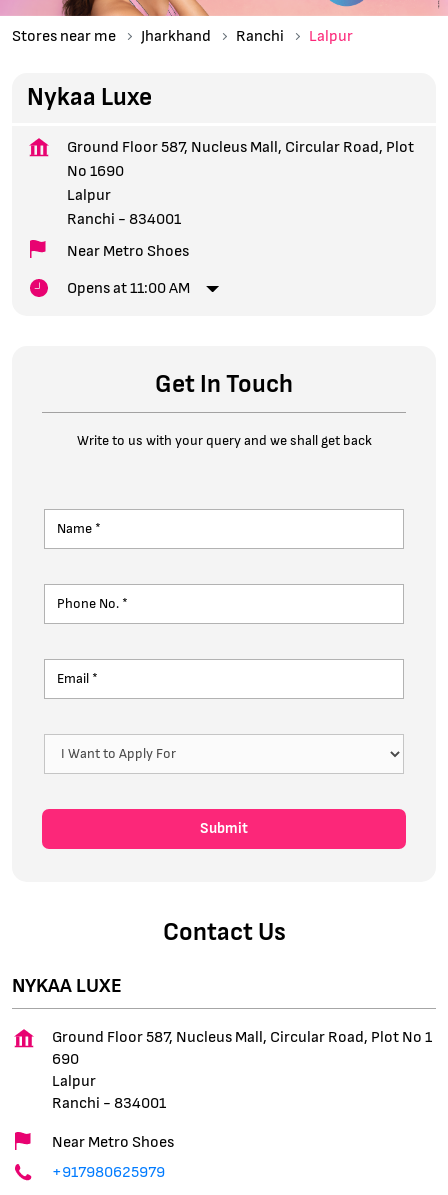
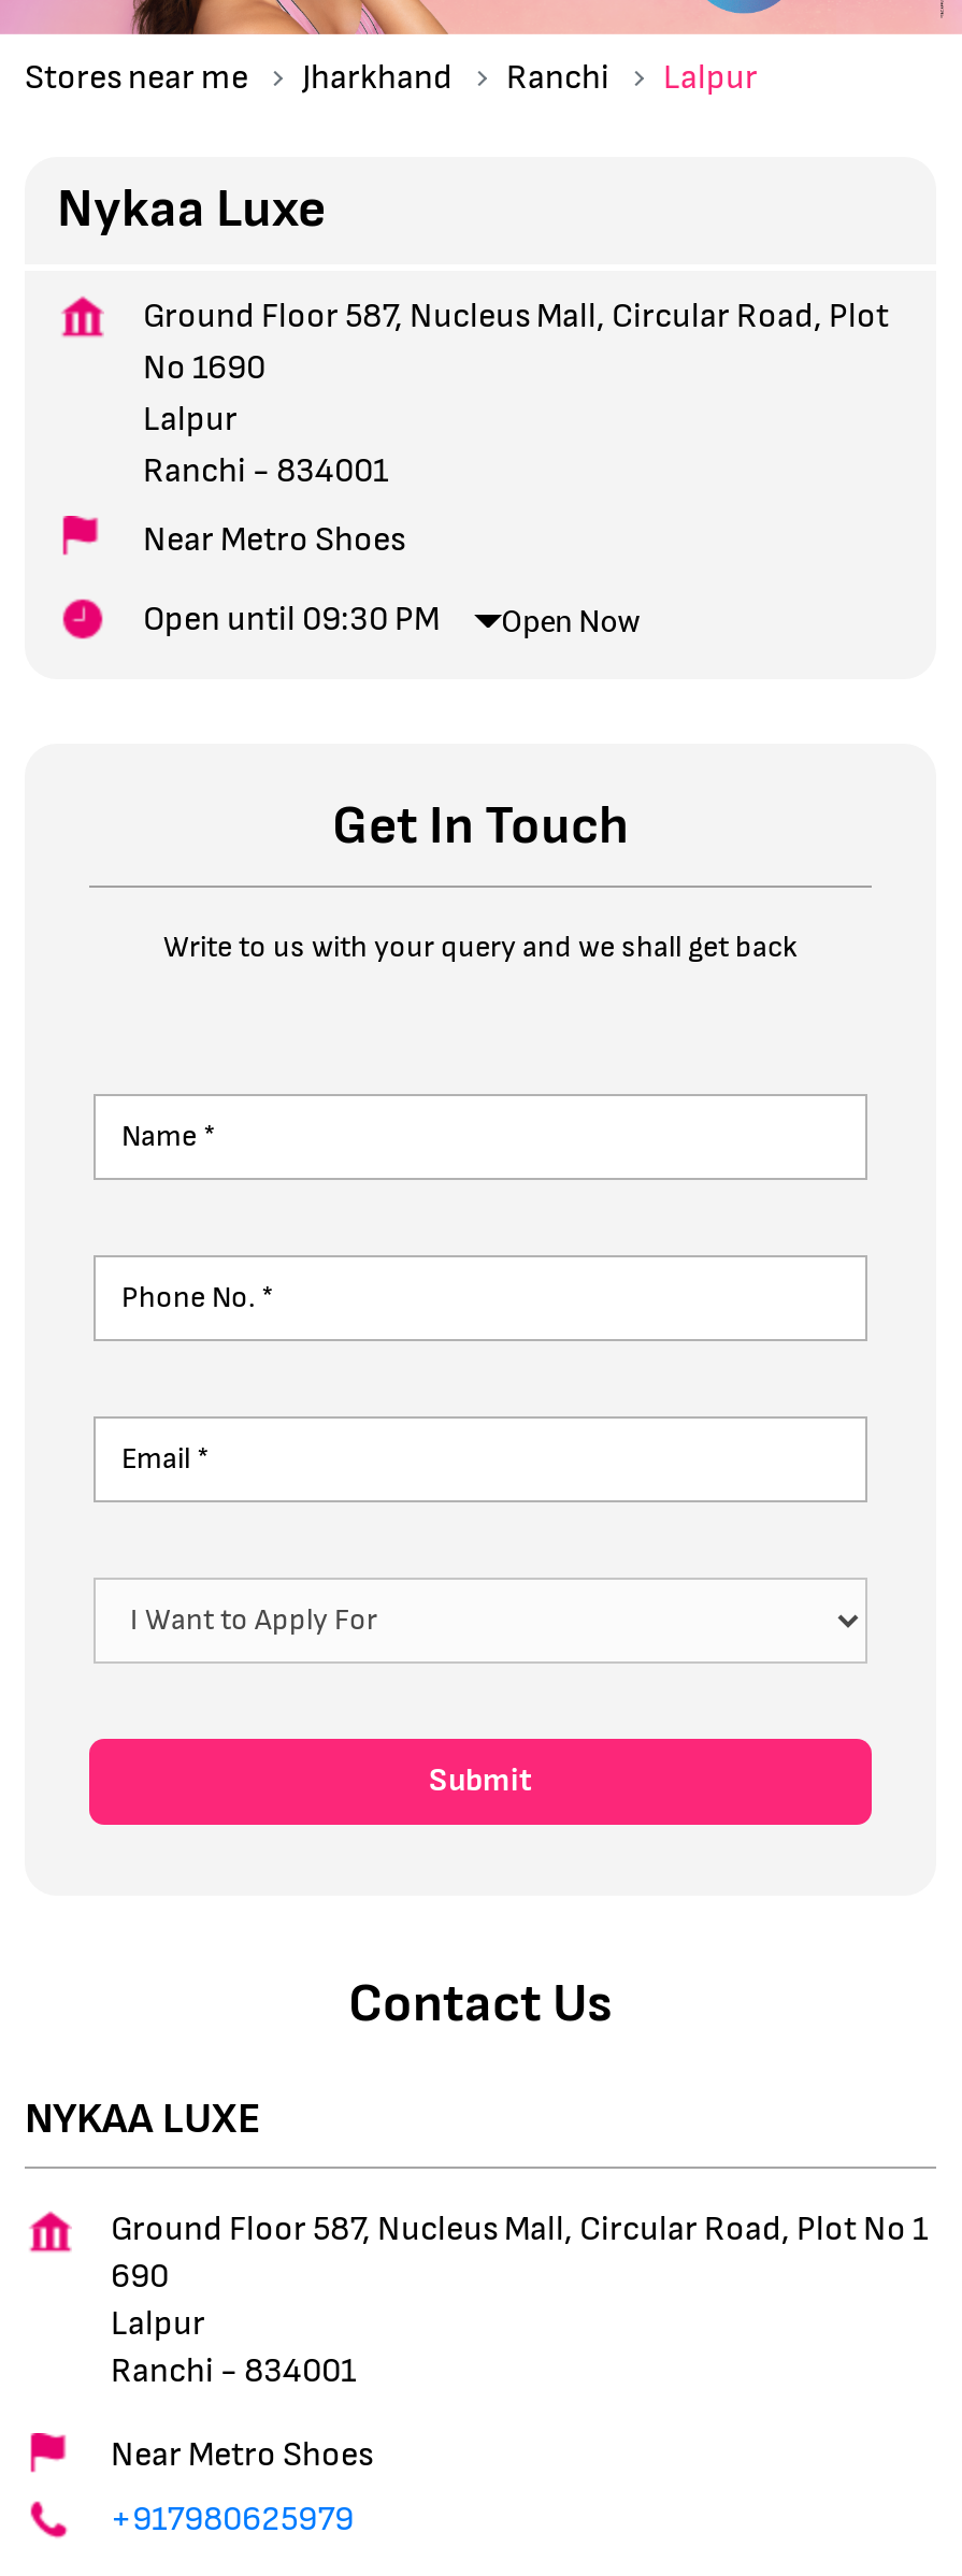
- Opens at 11:00 AM
+ Open until 09:30 PM
+ Open Now
